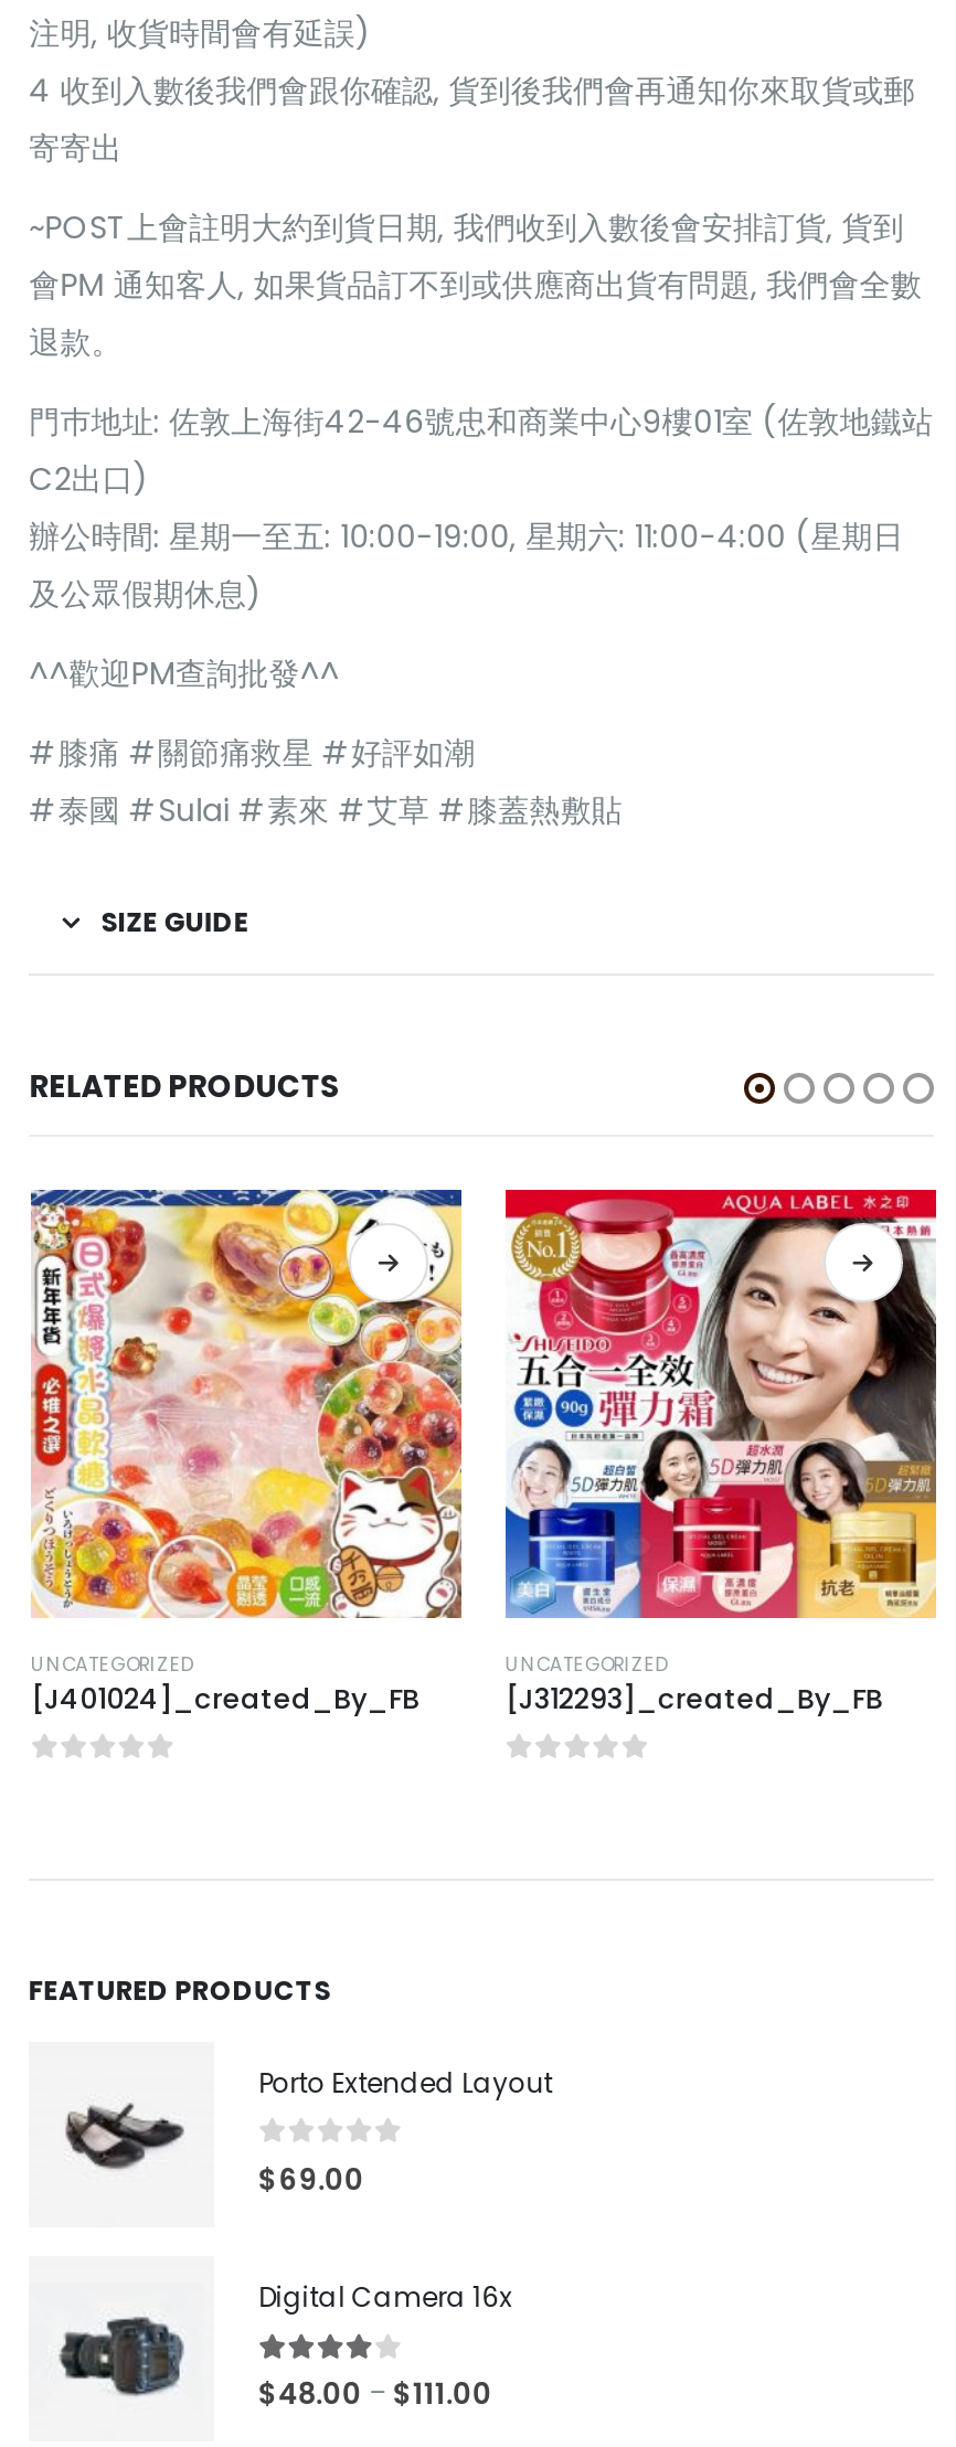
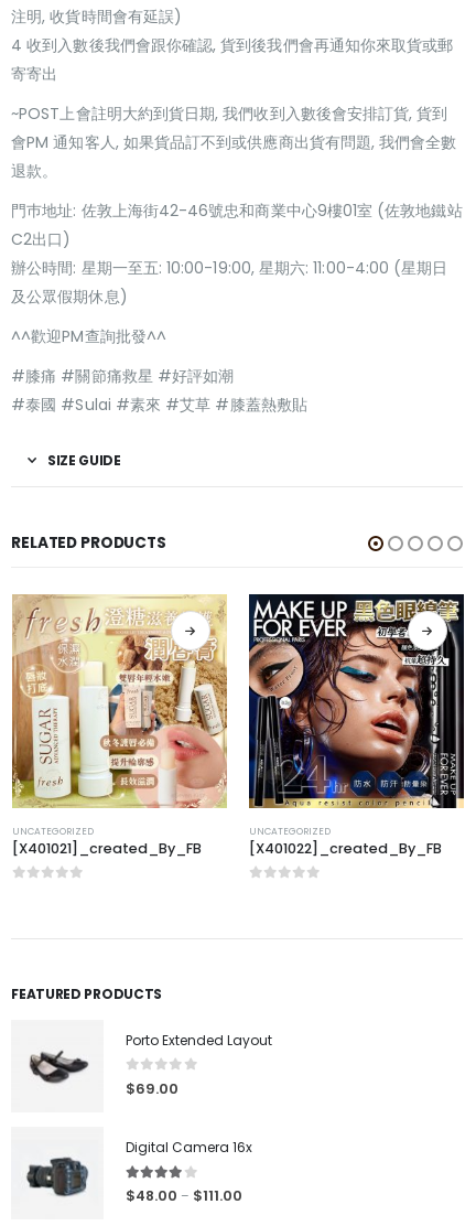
- [image]
- [J401024]_created_By_FB
+ [image]
+ [X401021]_created_By_FB

- [image]
- [J312293]_created_By_FB
+ [image]
+ [X401022]_created_By_FB
